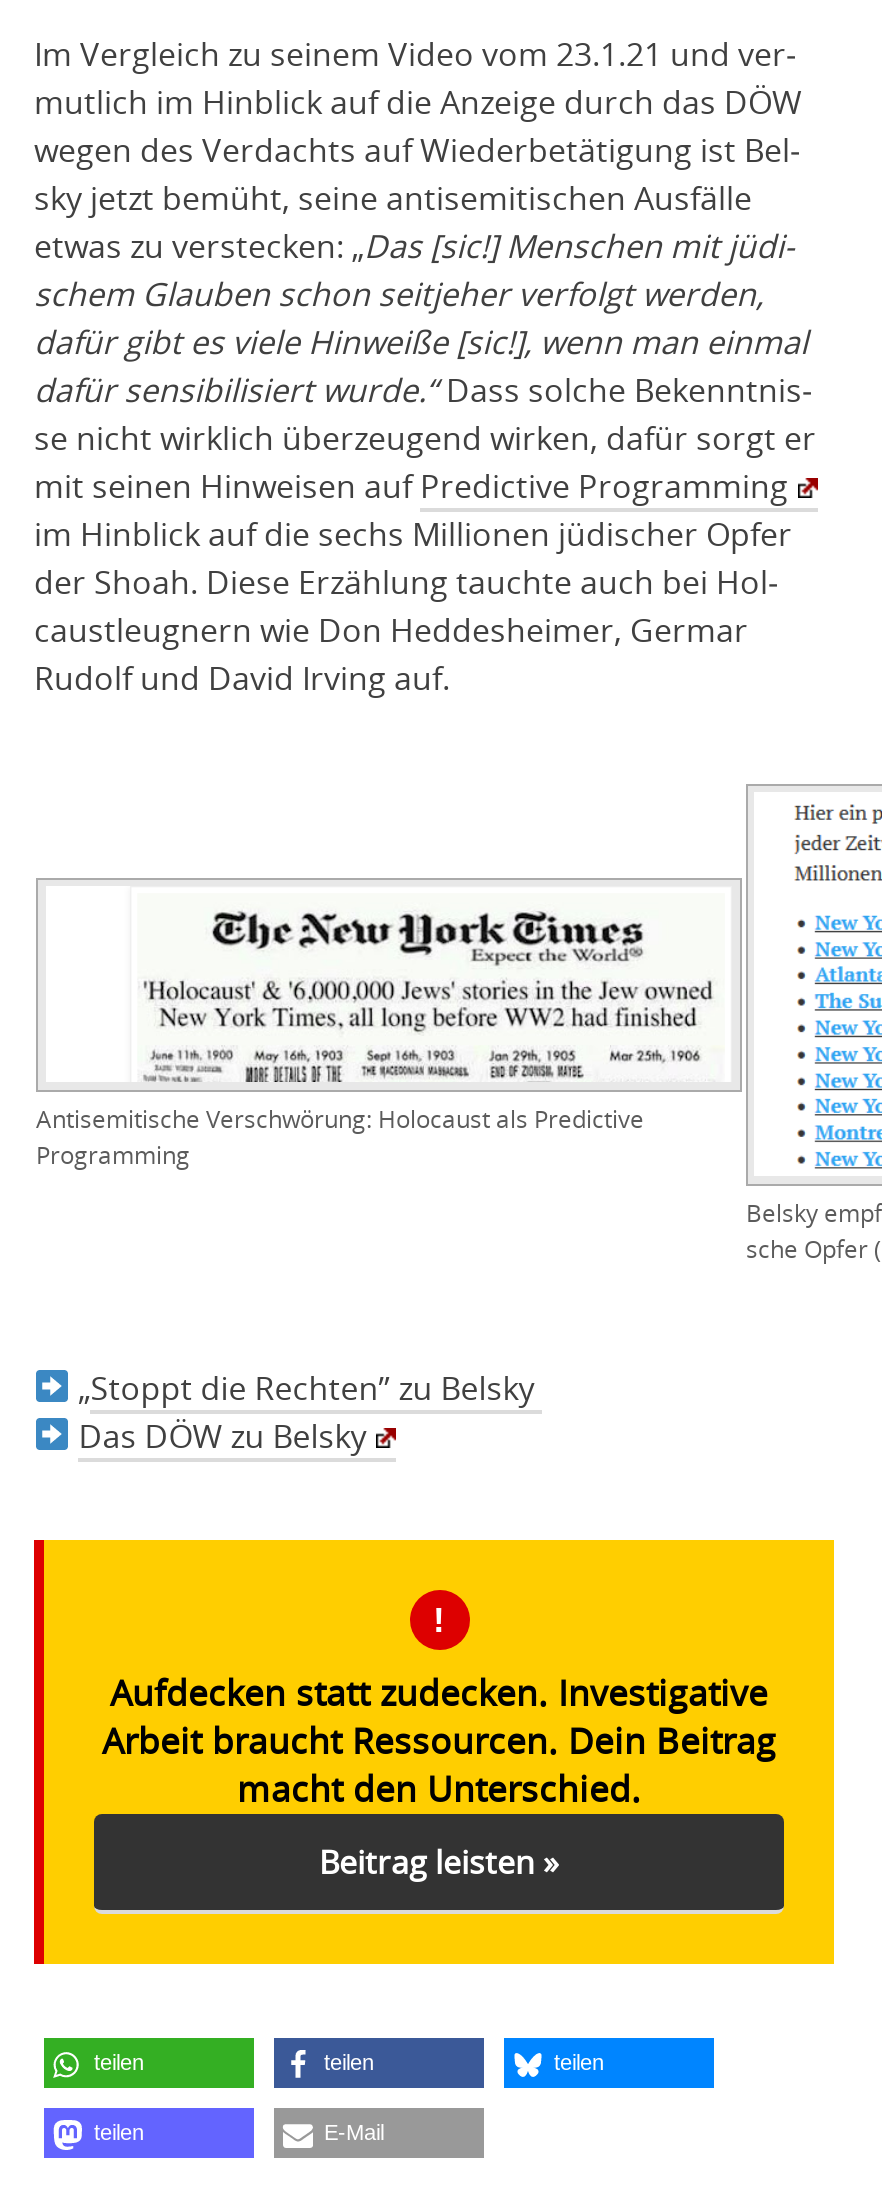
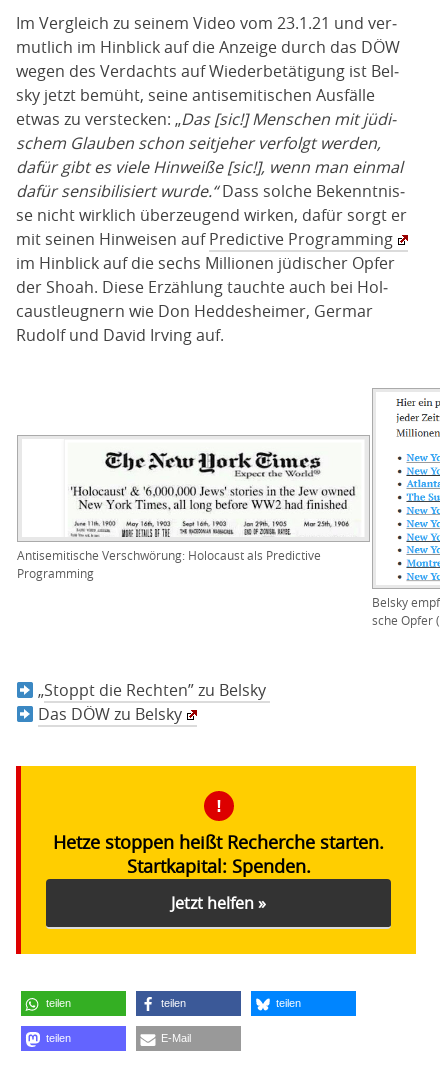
- Aufdecken statt zudecken. Investigative
- Arbeit braucht Ressourcen. Dein Beitrag
- macht den Unterschied.
+ Hetze stoppen heißt Recherche starten.
+ Startkapital: Spenden.

- Beitrag leisten »
+ Jetzt helfen »
